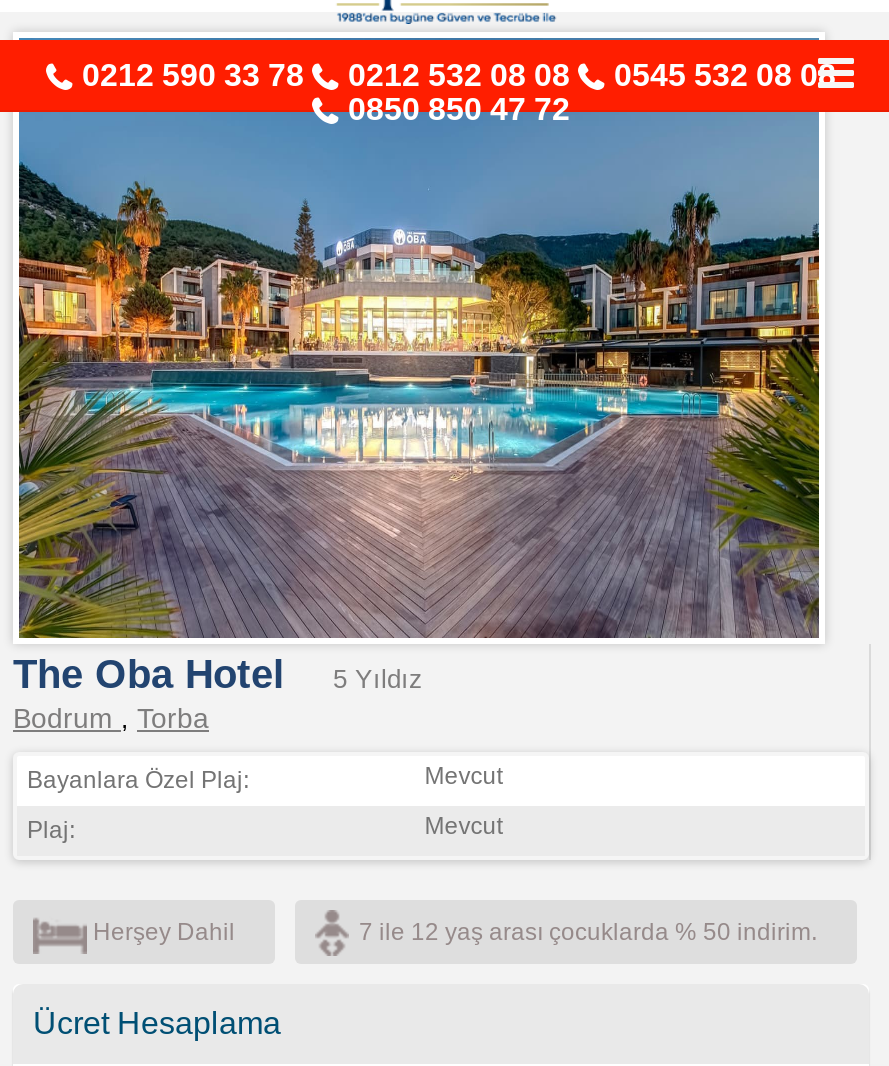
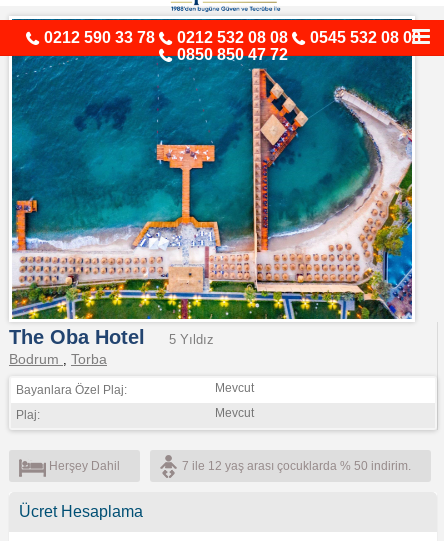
- [image]
+ [image]
